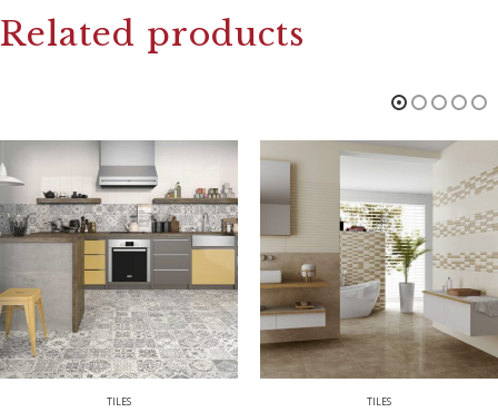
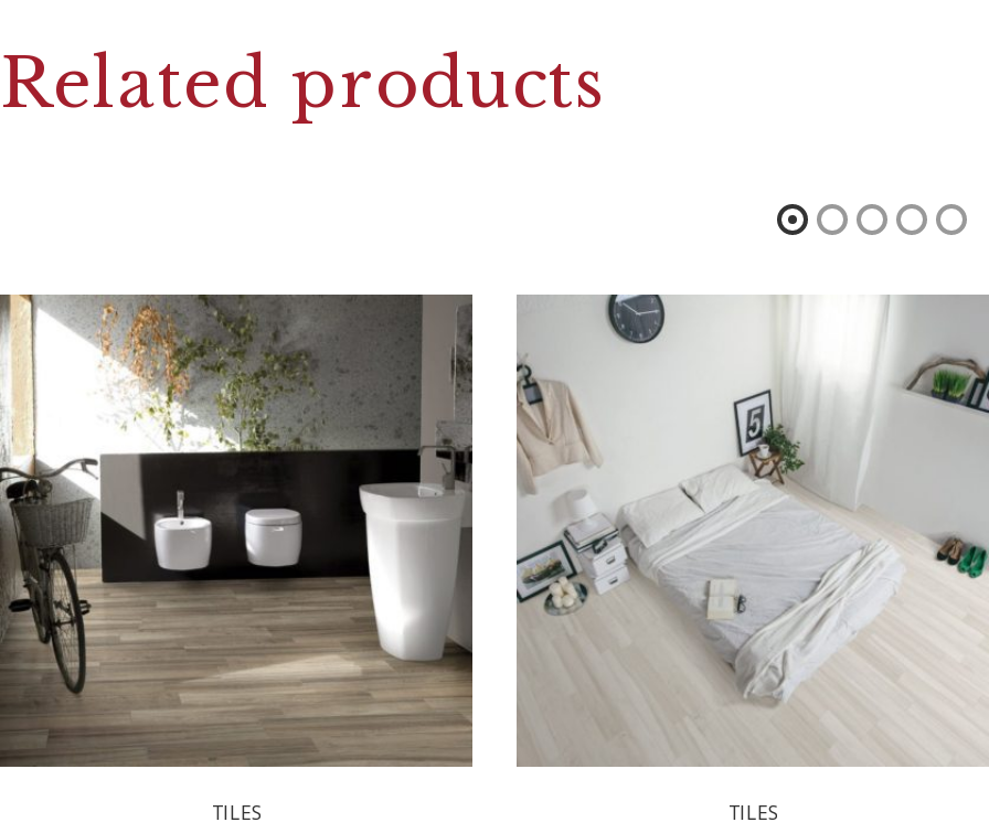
- [image]
+ [image]

- [image]
+ [image]
